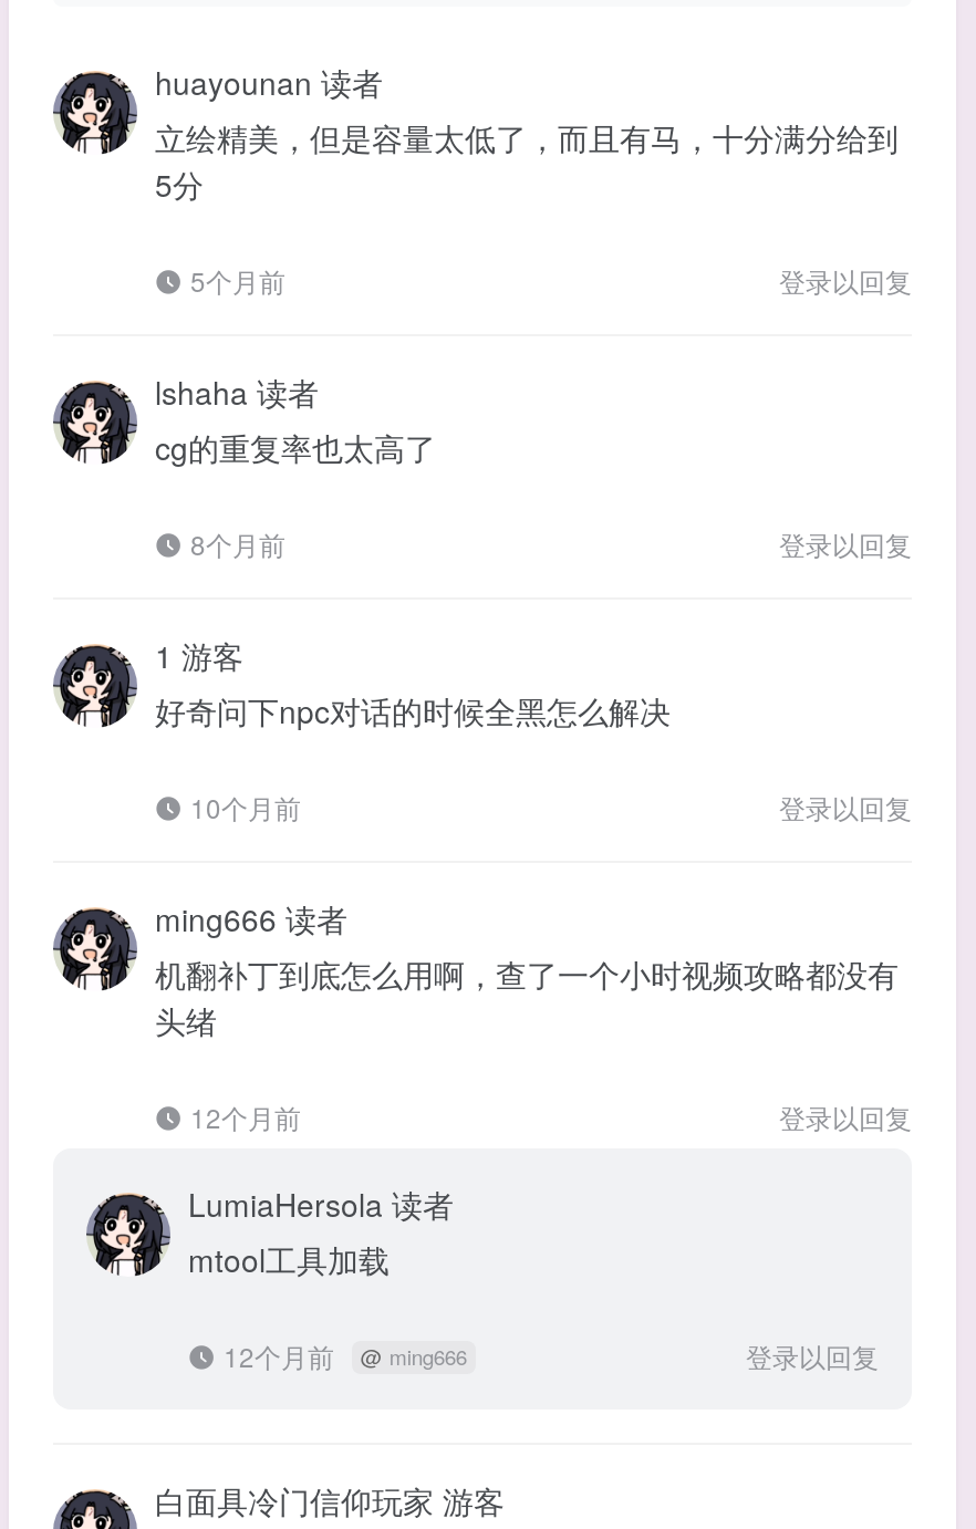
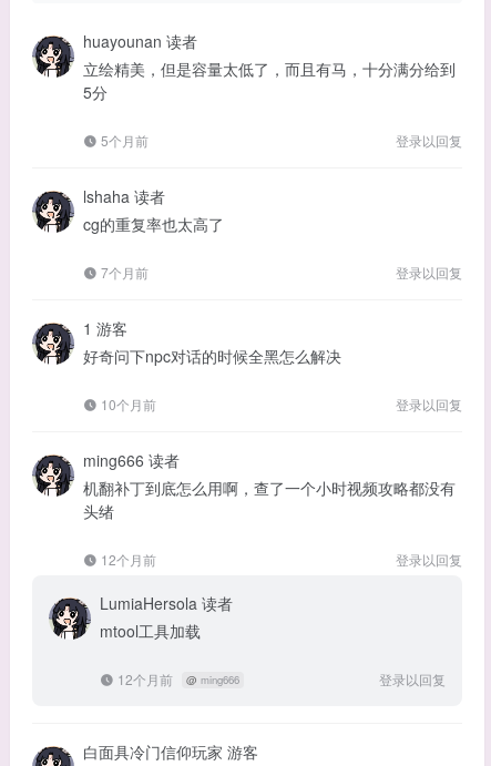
- 8个月前
+ 7个月前
